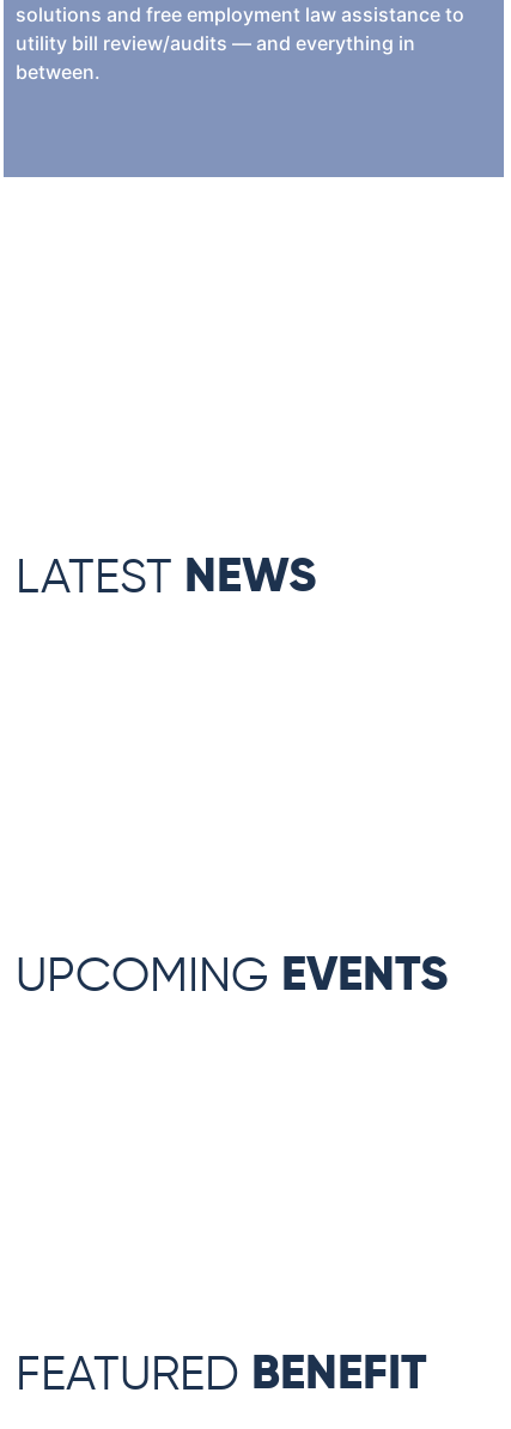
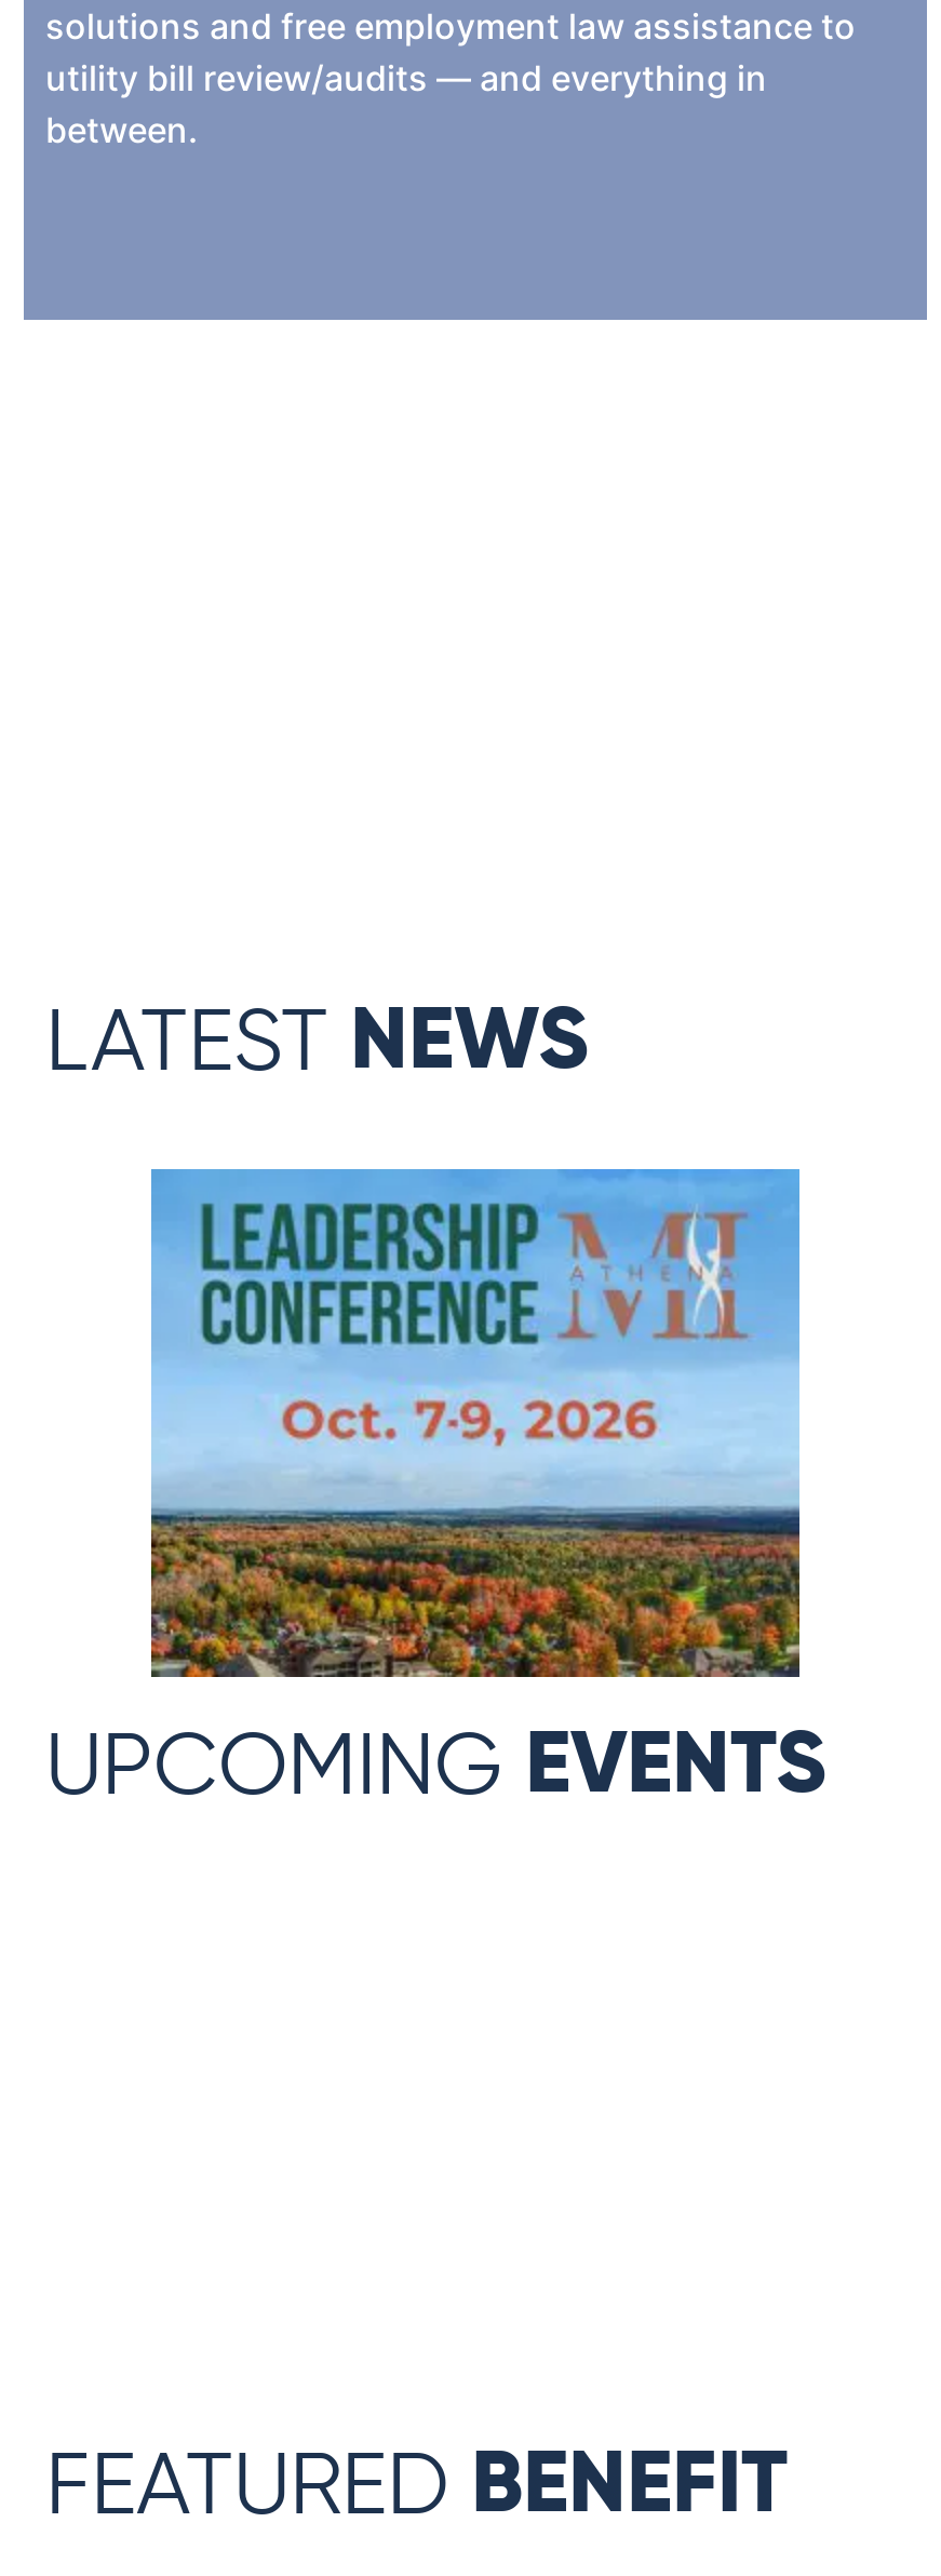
+ [image]
